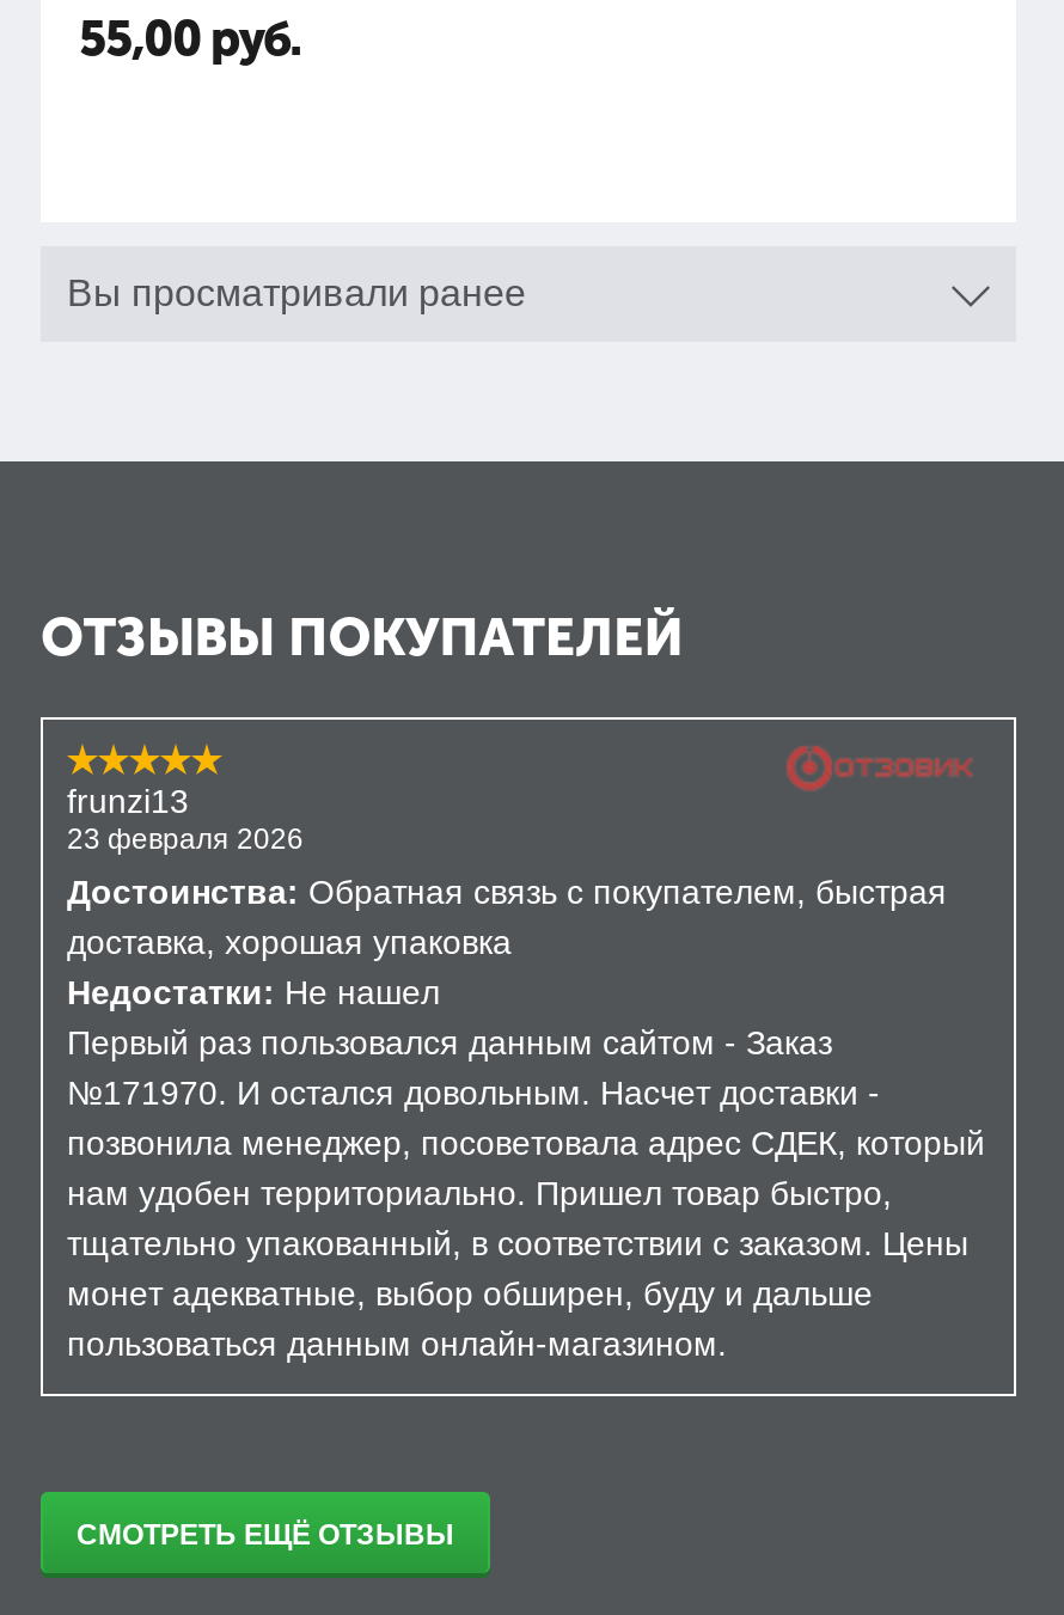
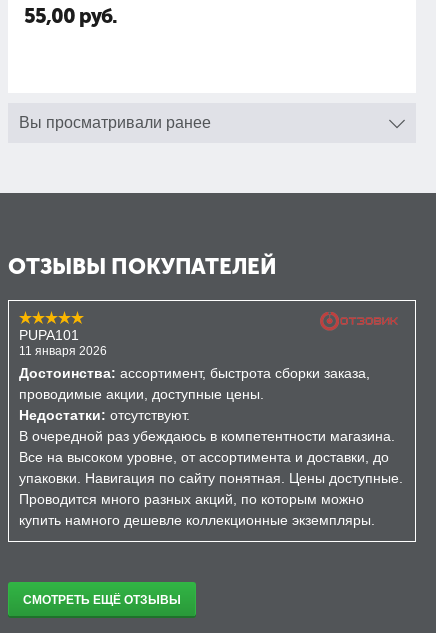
- frunzi13
- 23 февраля 2026
- Достоинства: Обратная связь с покупателем, быстрая
- доставка, хорошая упаковка
- Недостатки: Не нашел
- Первый раз пользовался данным сайтом - Заказ
- №171970. И остался довольным. Насчет доставки -
- позвонила менеджер, посоветовала адрес СДЕК, который
- нам удобен территориально. Пришел товар быстро,
- тщательно упакованный, в соответствии с заказом. Цены
- монет адекватные, выбор обширен, буду и дальше
- пользоваться данным онлайн-магазином.
+ PUPA101
+ 11 января 2026
+ Достоинства: ассортимент, быстрота сборки заказа,
+ проводимые акции, доступные цены.
+ Недостатки: отсутствуют.
+ В очередной раз убеждаюсь в компетентности магазина.
+ Все на высоком уровне, от ассортимента и доставки, до
+ упаковки. Навигация по сайту понятная. Цены доступные.
+ Проводится много разных акций, по которым можно
+ купить намного дешевле коллекционные экземпляры.
